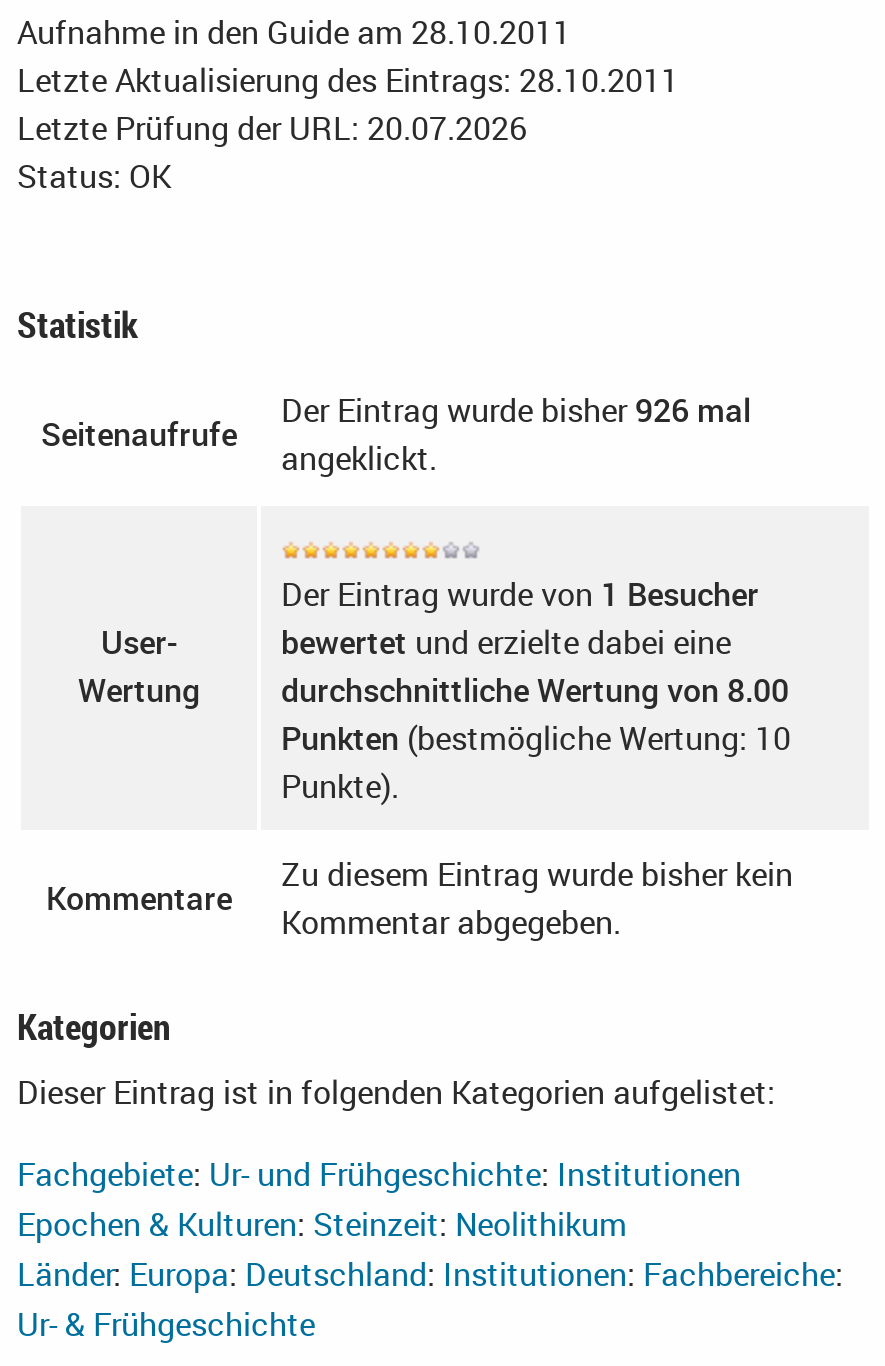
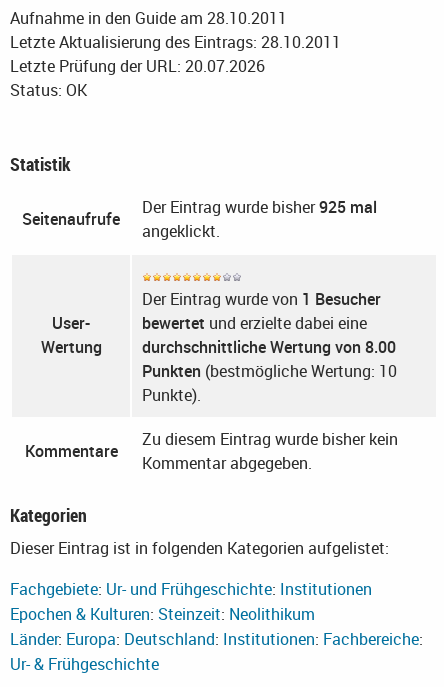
- Der Eintrag wurde bisher 926 mal
+ Der Eintrag wurde bisher 925 mal
